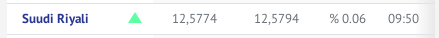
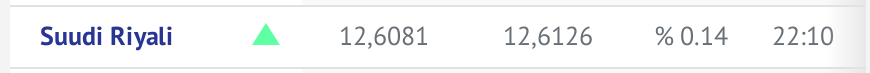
- 12,5774
+ 12,6081

- 12,5794
+ 12,6126

- % 0.06
+ % 0.14

- 09:50
+ 22:10
